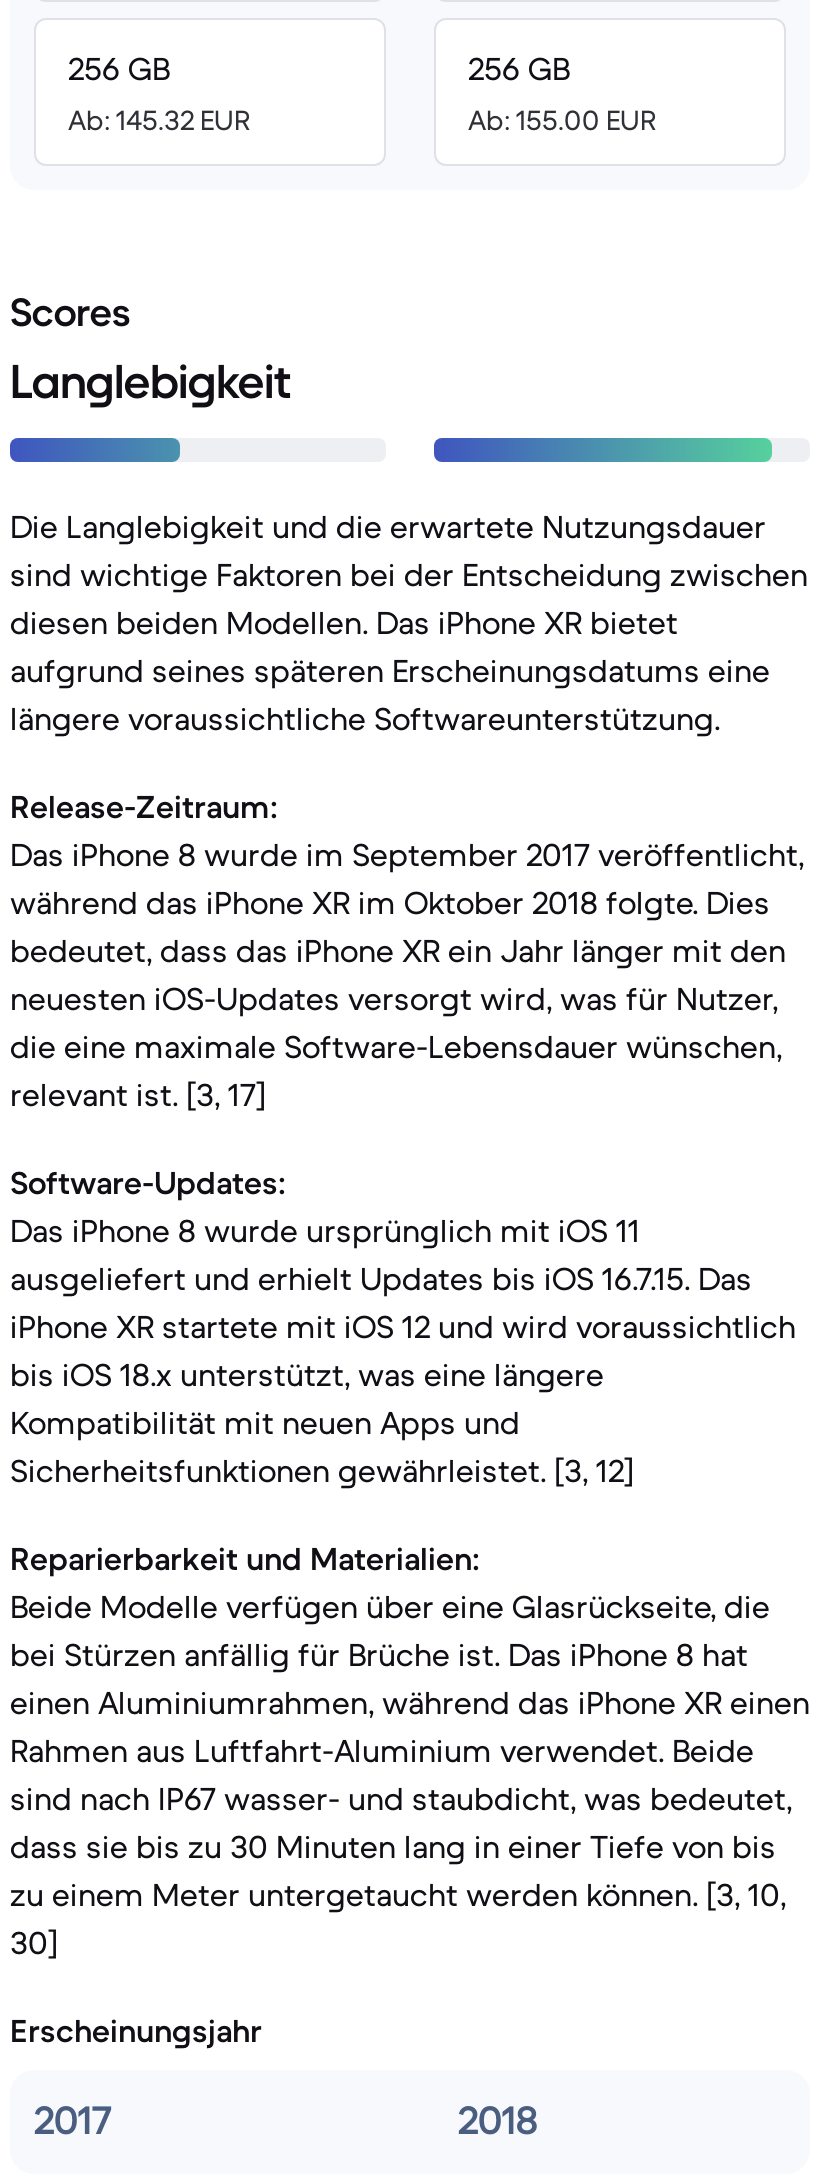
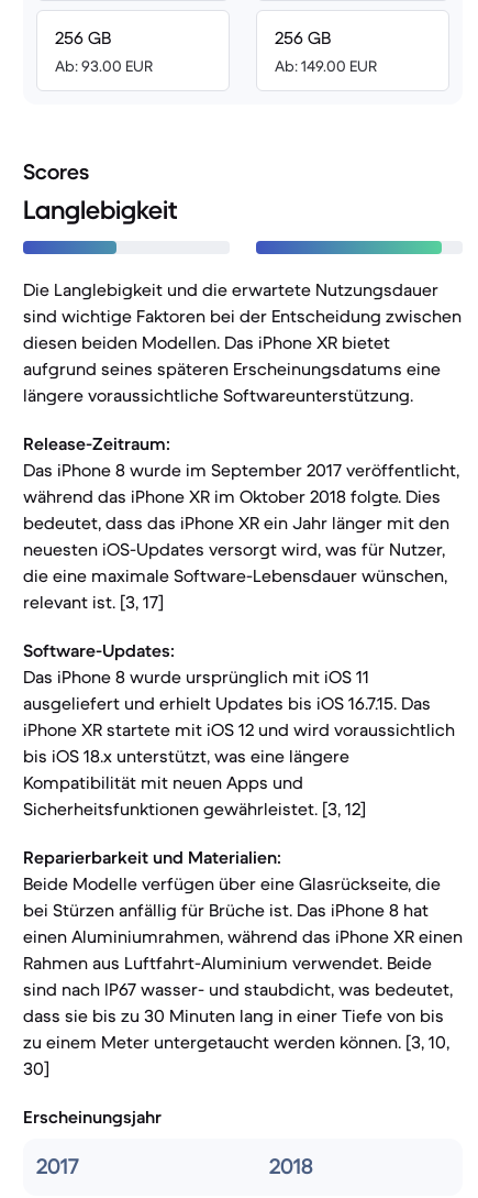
- Ab: 145.32 EUR
+ Ab: 93.00 EUR

- Ab: 155.00 EUR
+ Ab: 149.00 EUR
